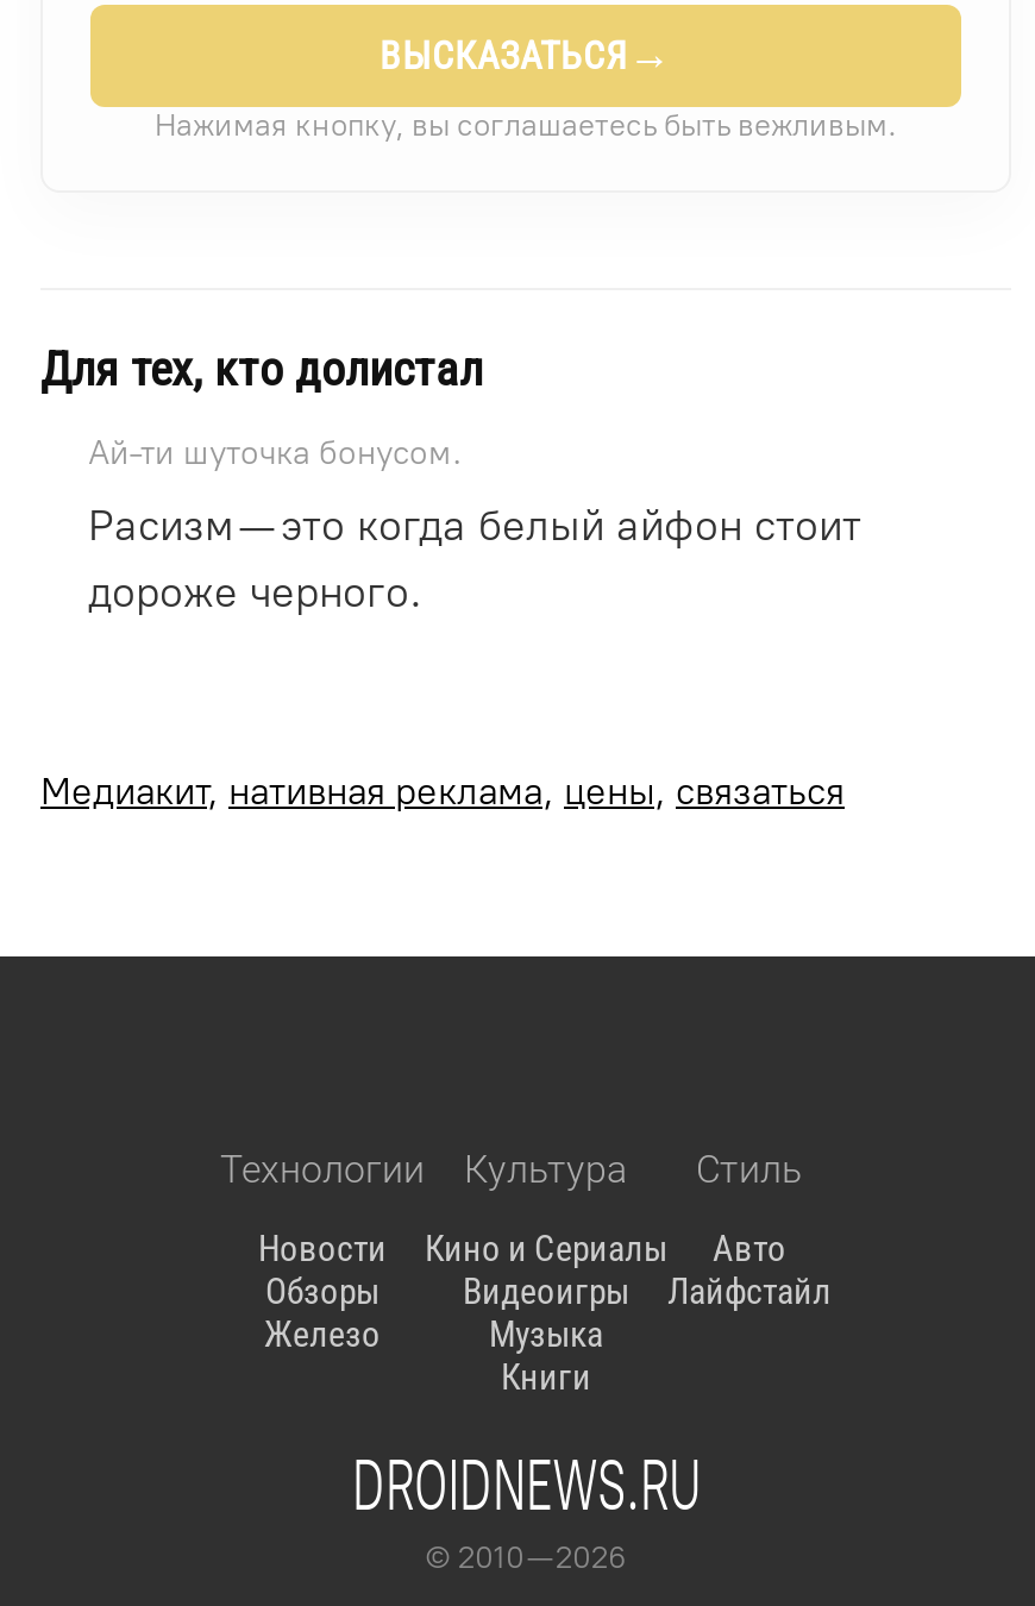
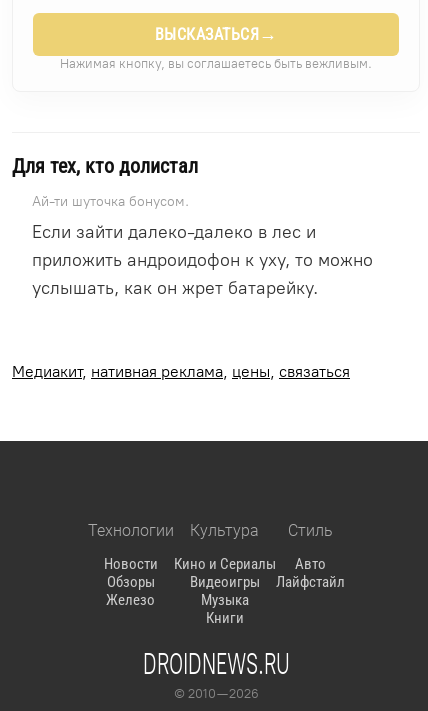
- Расизм — это когда белый айфон стоит
- дороже черного.
+ Если зайти далеко-далеко в лес и
+ приложить андроидофон к уху, то можно
+ услышать, как он жрет батарейку.
